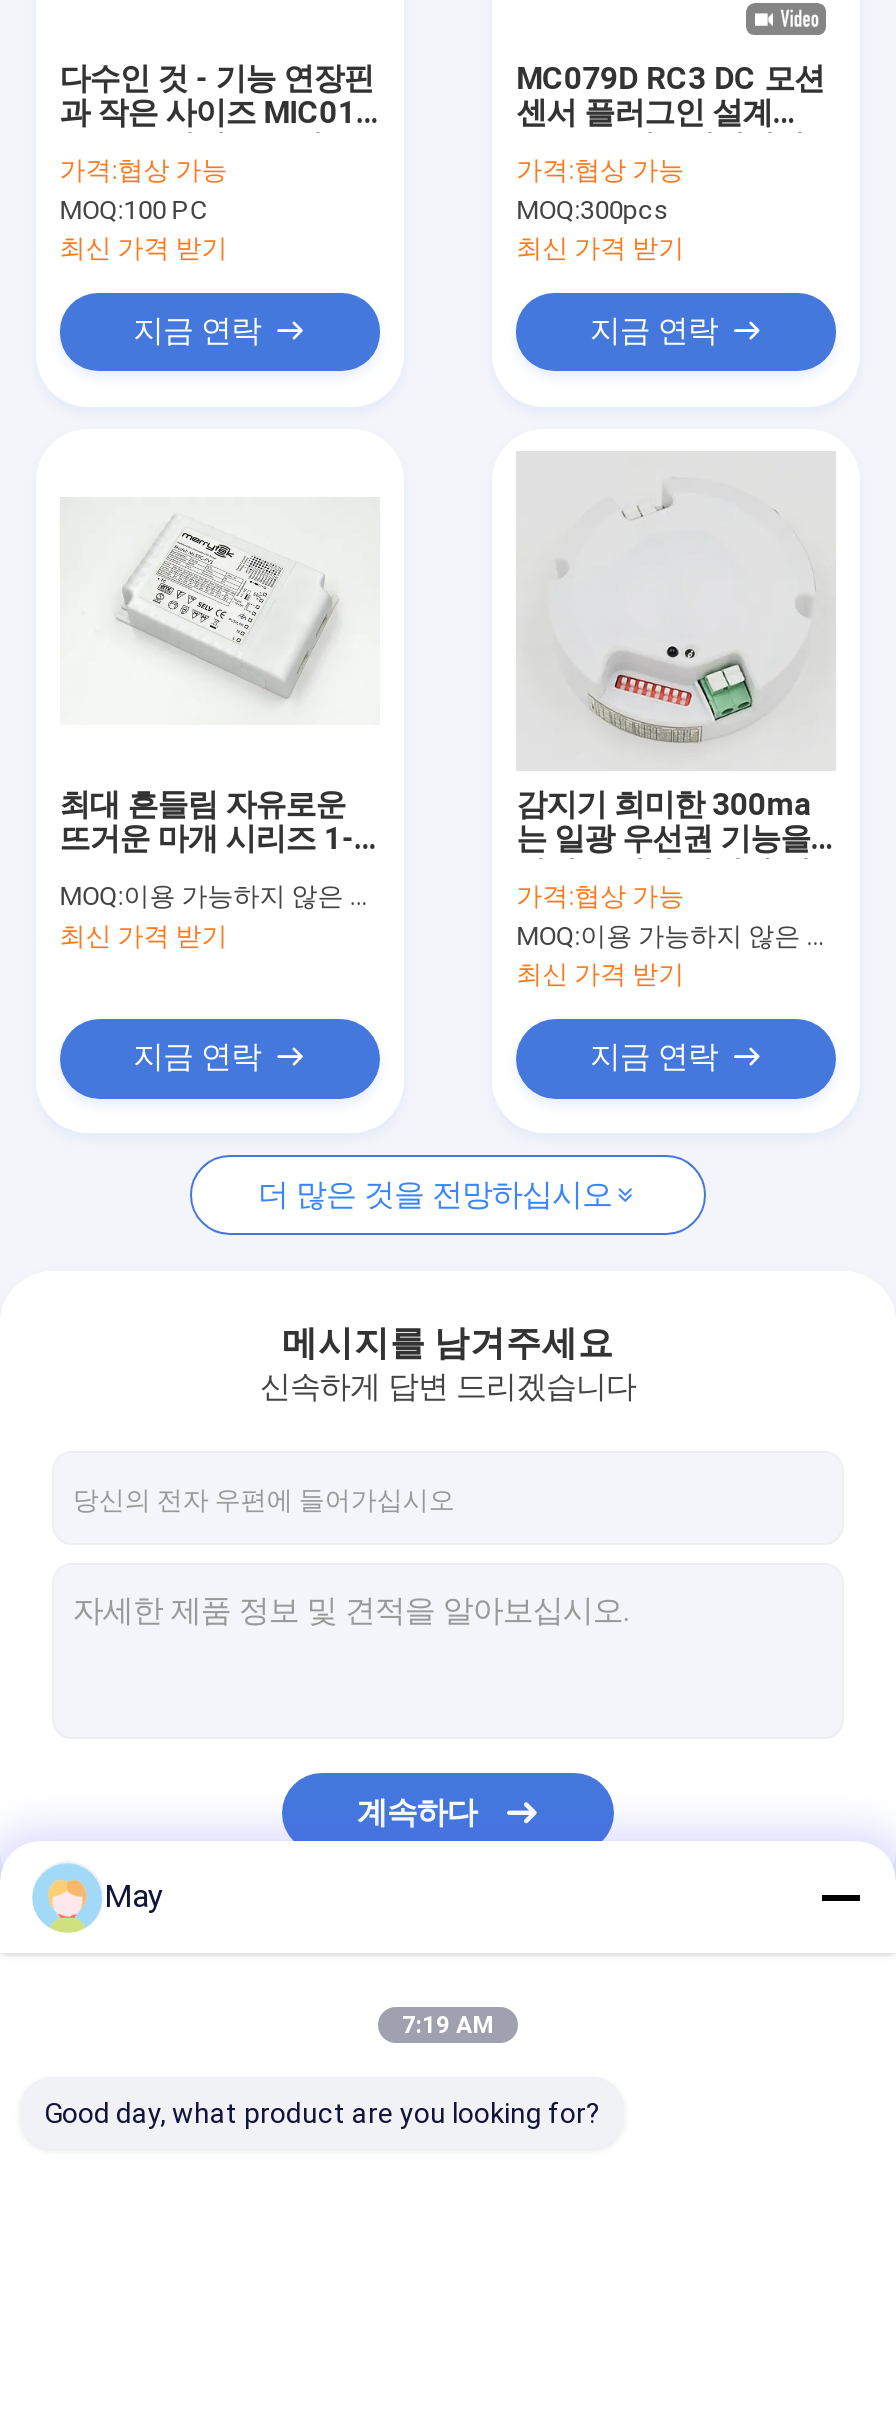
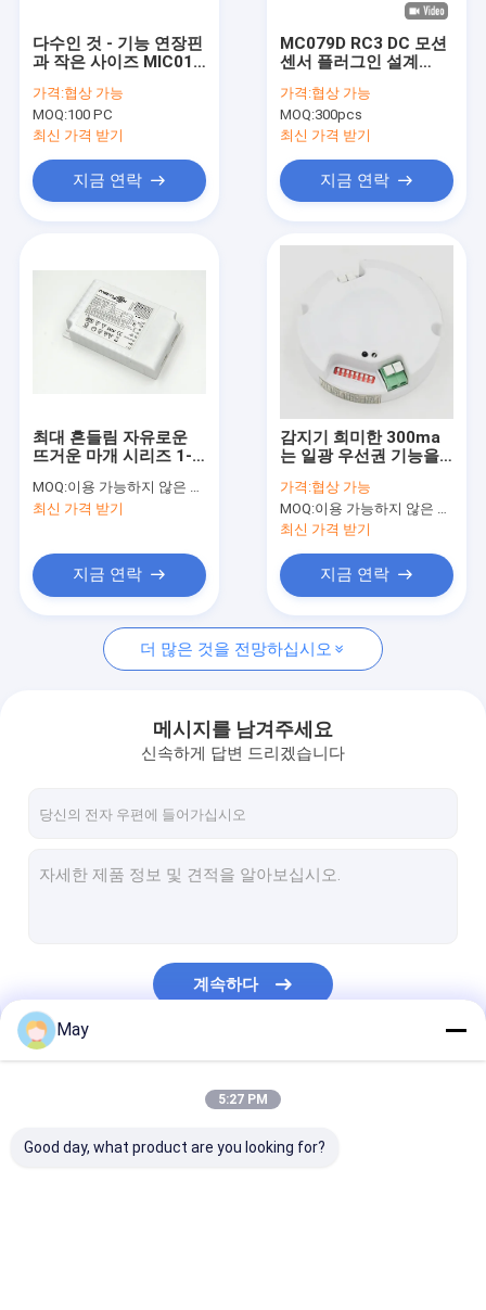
- 7:19 AM
+ 5:27 PM
